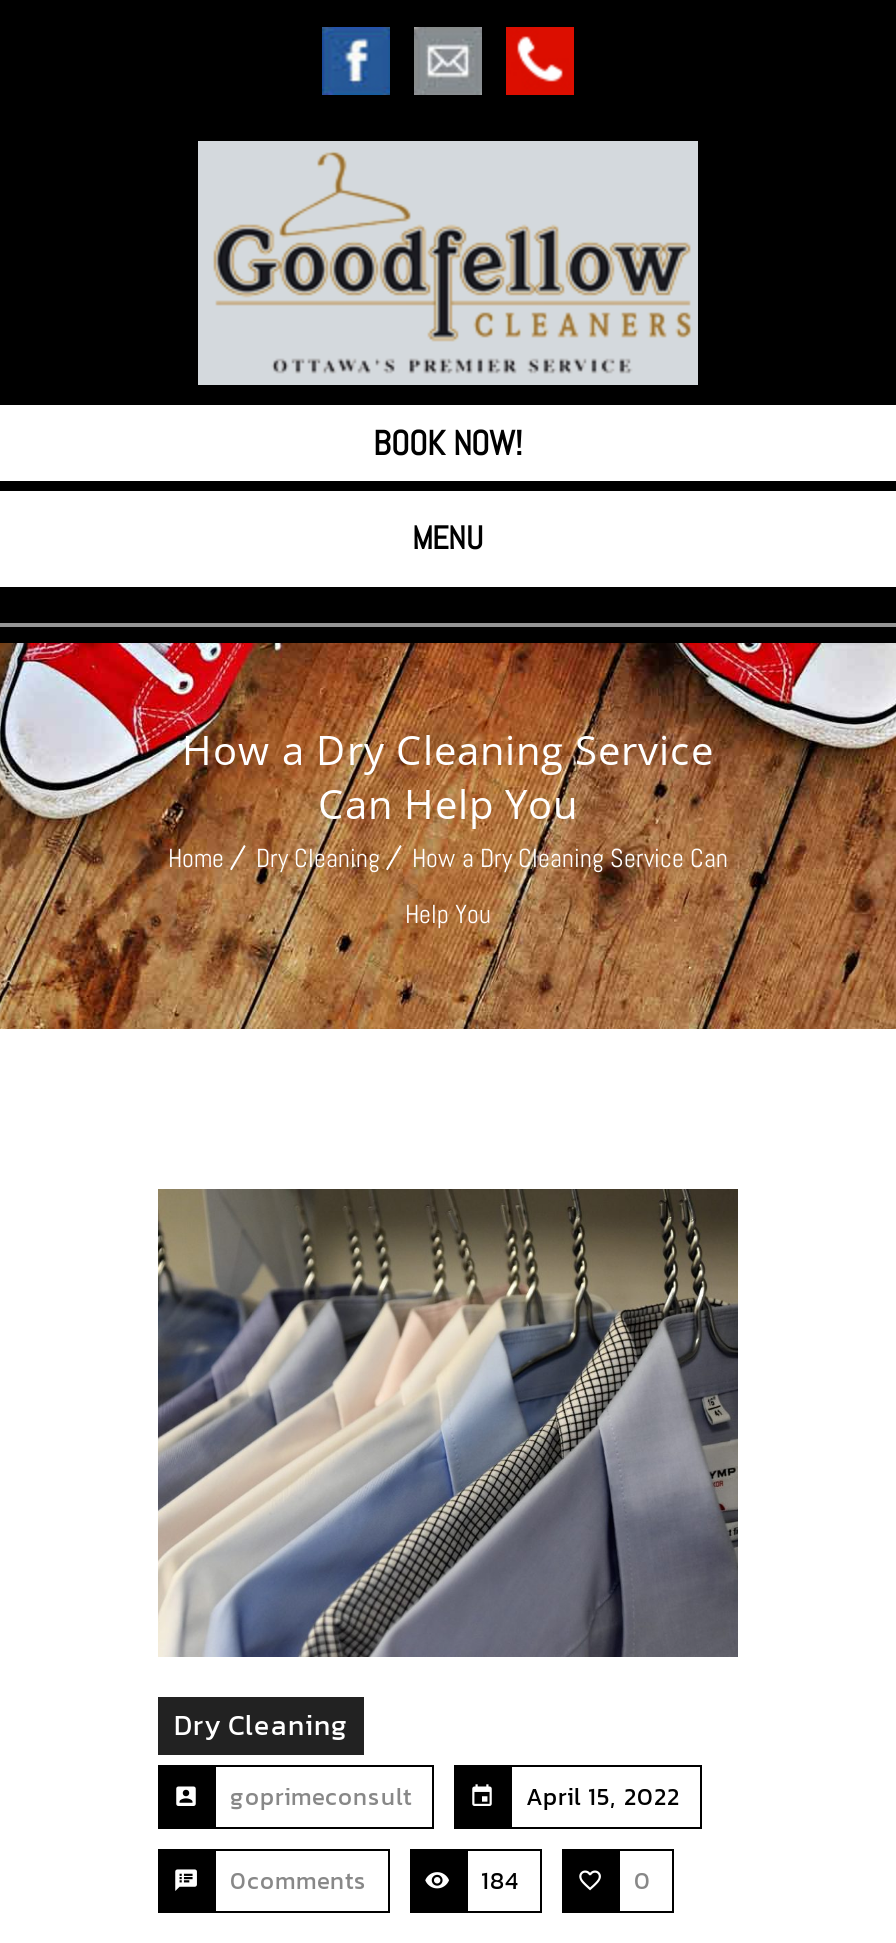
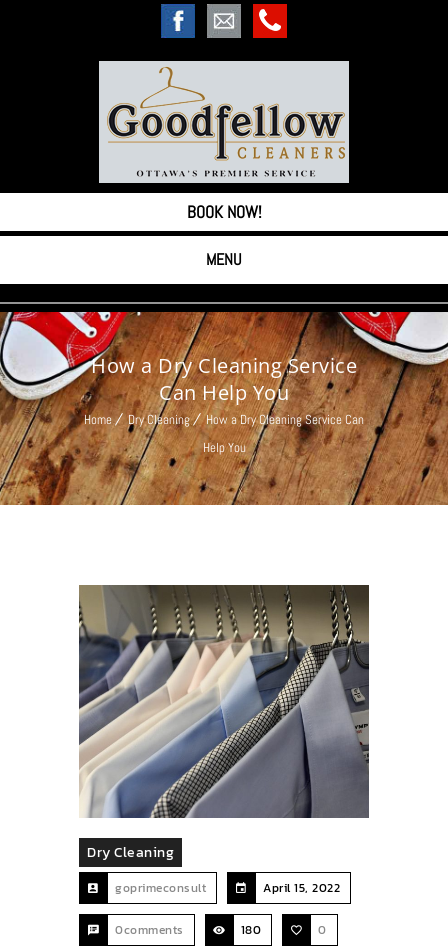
- 184
+ 180
